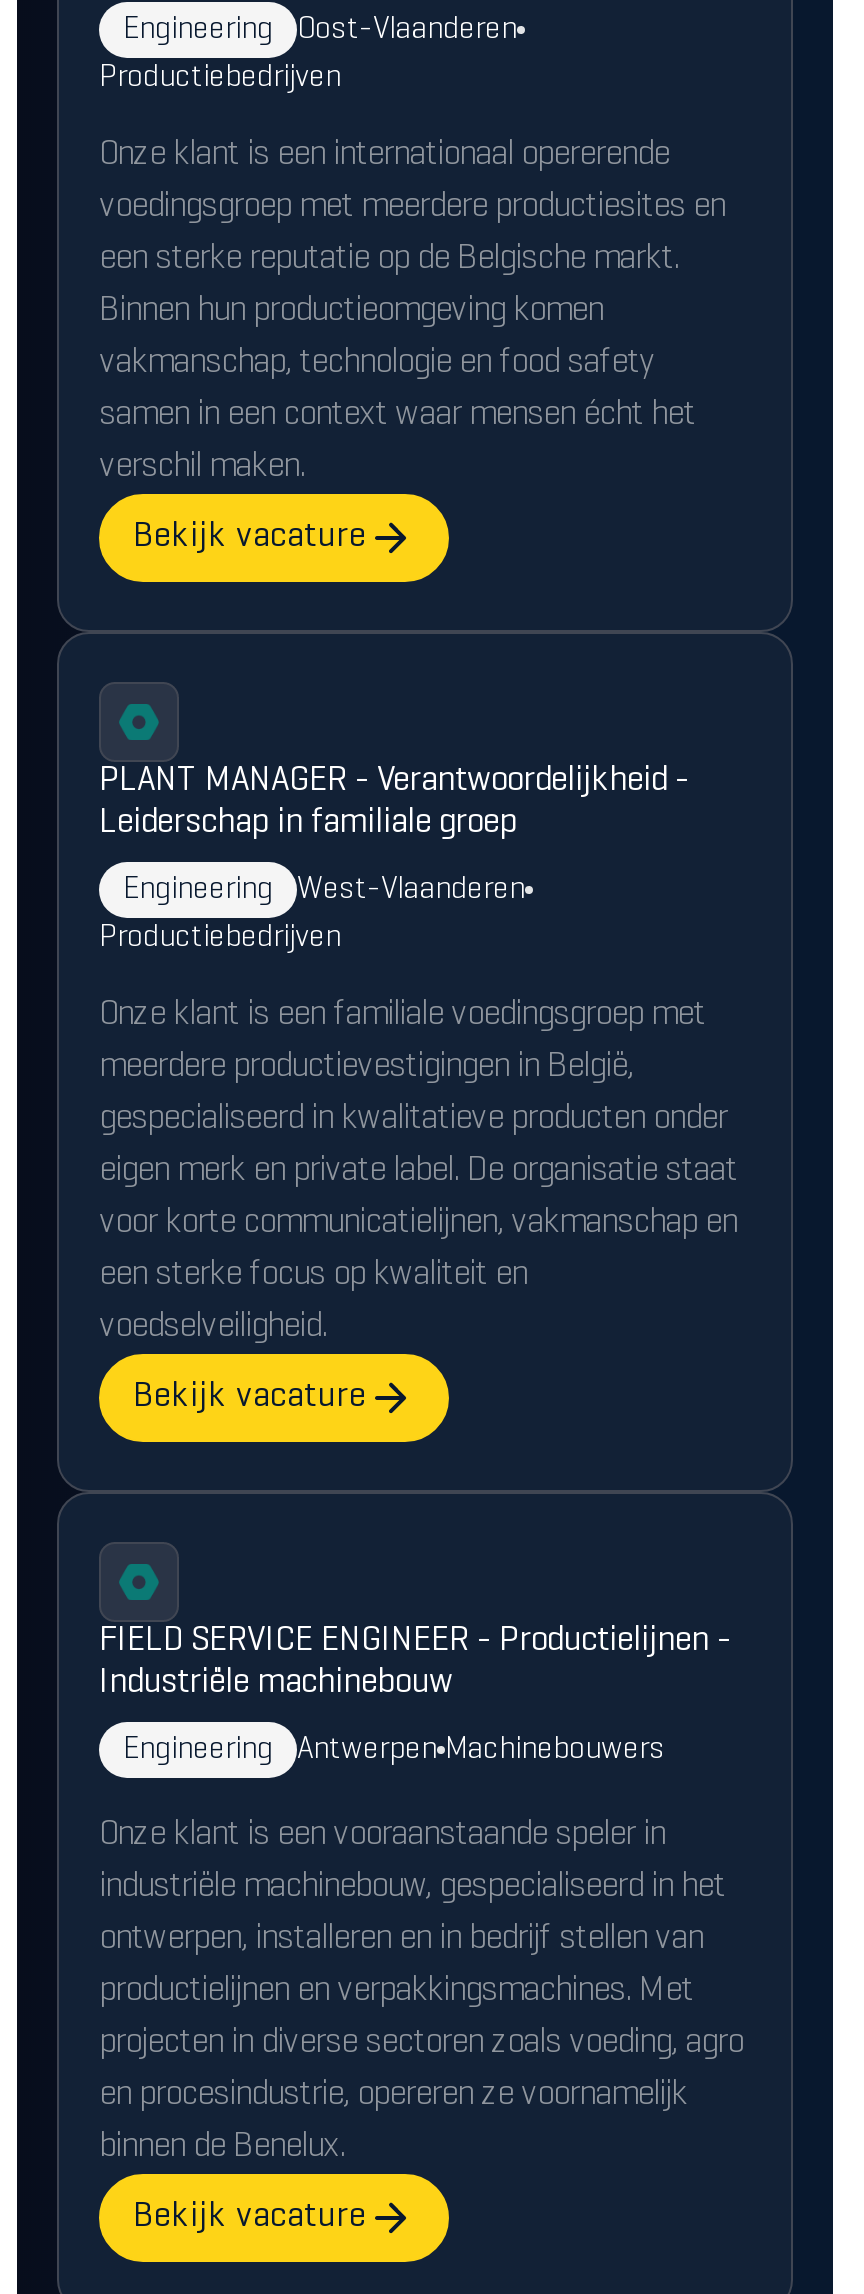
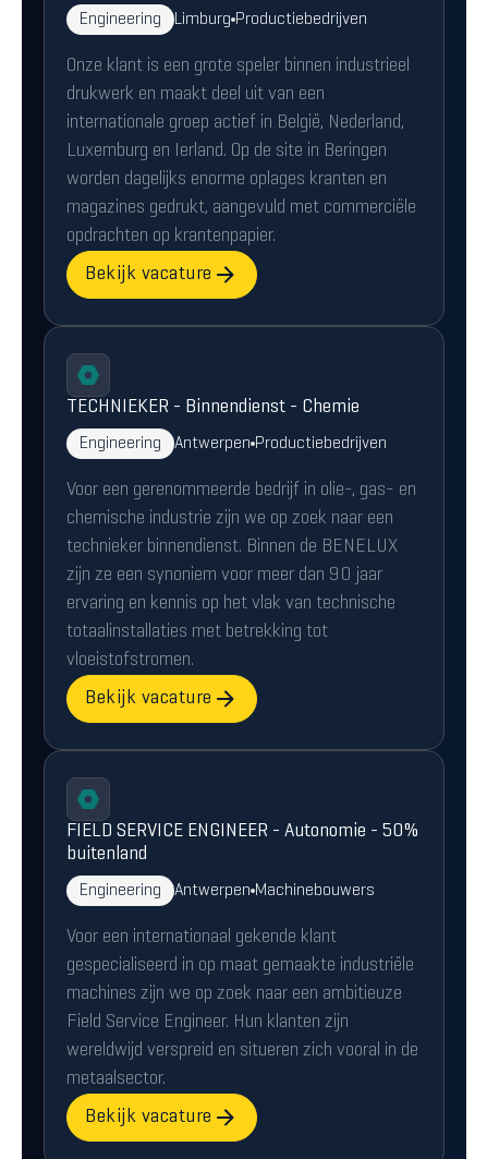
- Oost-Vlaanderen
- Productiebedrijven
- Onze klant is een internationaal opererende
- voedingsgroep met meerdere productiesites en
- een sterke reputatie op de Belgische markt.
- Binnen hun productieomgeving komen
- vakmanschap, technologie en food safety
- samen in een context waar mensen écht het
- verschil maken.
+ Limburg Productiebedrijven
+ Onze klant is een grote speler binnen industrieel
+ drukwerk en maakt deel uit van een
+ internationale groep actief in België, Nederland,
+ Luxemburg en Ierland. Op de site in Beringen
+ worden dagelijks enorme oplages kranten en
+ magazines gedrukt, aangevuld met commerciële
+ opdrachten op krantenpapier.

- PLANT MANAGER - Verantwoordelijkheid -
- Leiderschap in familiale groep
+ TECHNIEKER - Binnendienst - Chemie

- West-Vlaanderen
- Productiebedrijven
- Onze klant is een familiale voedingsgroep met
- meerdere productievestigingen in België,
- gespecialiseerd in kwalitatieve producten onder
- eigen merk en private label. De organisatie staat
- voor korte communicatielijnen, vakmanschap en
- een sterke focus op kwaliteit en
- voedselveiligheid.
+ Antwerpen Productiebedrijven
+ Voor een gerenommeerde bedrijf in olie-, gas- en
+ chemische industrie zijn we op zoek naar een
+ technieker binnendienst. Binnen de BENELUX
+ zijn ze een synoniem voor meer dan 90 jaar
+ ervaring en kennis op het vlak van technische
+ totaalinstallaties met betrekking tot
+ vloeistofstromen.

- FIELD SERVICE ENGINEER - Productielijnen -
- Industriële machinebouw
+ FIELD SERVICE ENGINEER - Autonomie - 50%
+ buitenland

- Onze klant is een vooraanstaande speler in
- industriële machinebouw, gespecialiseerd in het
- ontwerpen, installeren en in bedrijf stellen van
- productielijnen en verpakkingsmachines. Met
- projecten in diverse sectoren zoals voeding, agro
- en procesindustrie, opereren ze voornamelijk
- binnen de Benelux.
+ Voor een internationaal gekende klant
+ gespecialiseerd in op maat gemaakte industriële
+ machines zijn we op zoek naar een ambitieuze
+ Field Service Engineer. Hun klanten zijn
+ wereldwijd verspreid en situeren zich vooral in de
+ metaalsector.
